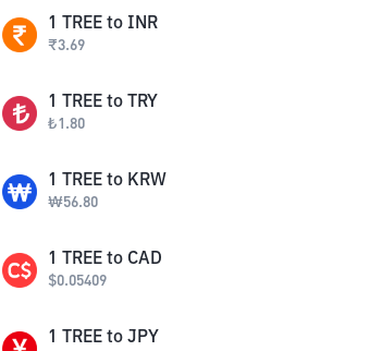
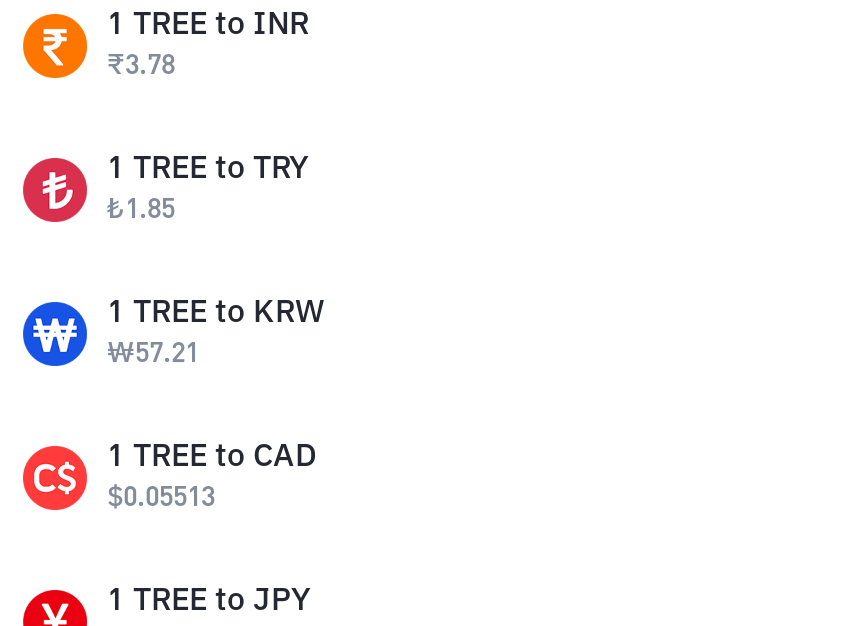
- ₹3.69
+ ₹3.78

- ₺ 1.80
+ ₺ 1.85

- ₩56.80
+ ₩57.21

- $0.05409
+ $0.05513
